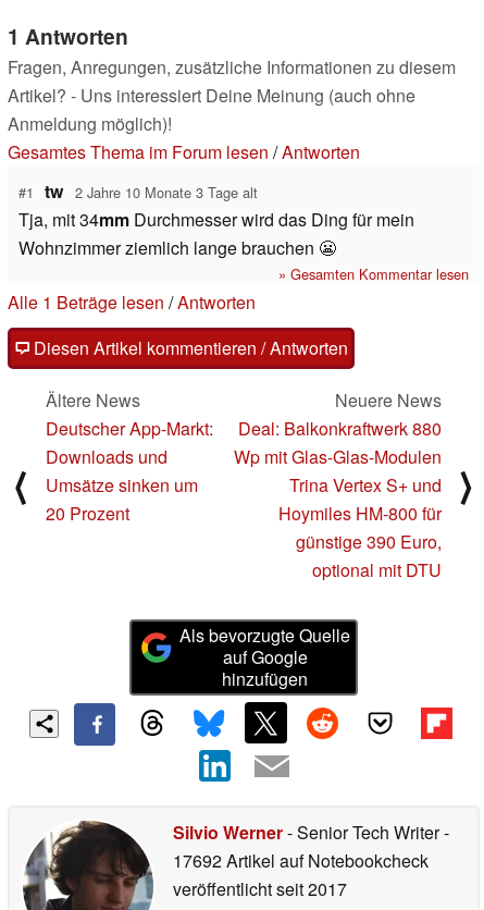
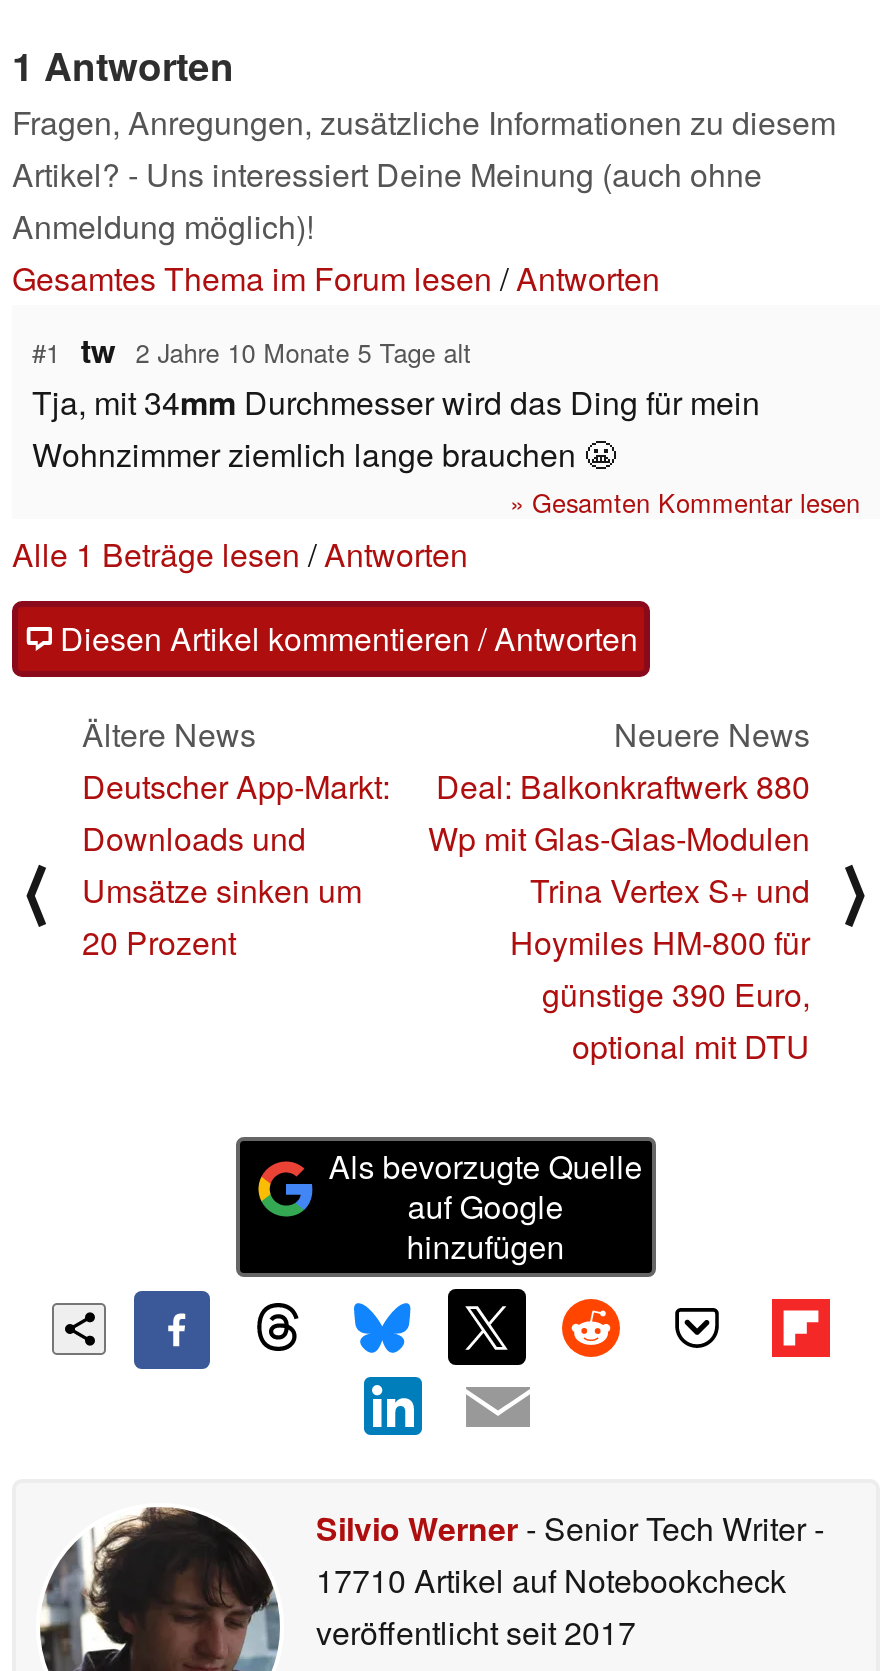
- #1 tw 2 Jahre 10 Monate 3 Tage alt
+ #1 tw 2 Jahre 10 Monate 5 Tage alt

- 17692 Artikel auf Notebookcheck
+ 17710 Artikel auf Notebookcheck
